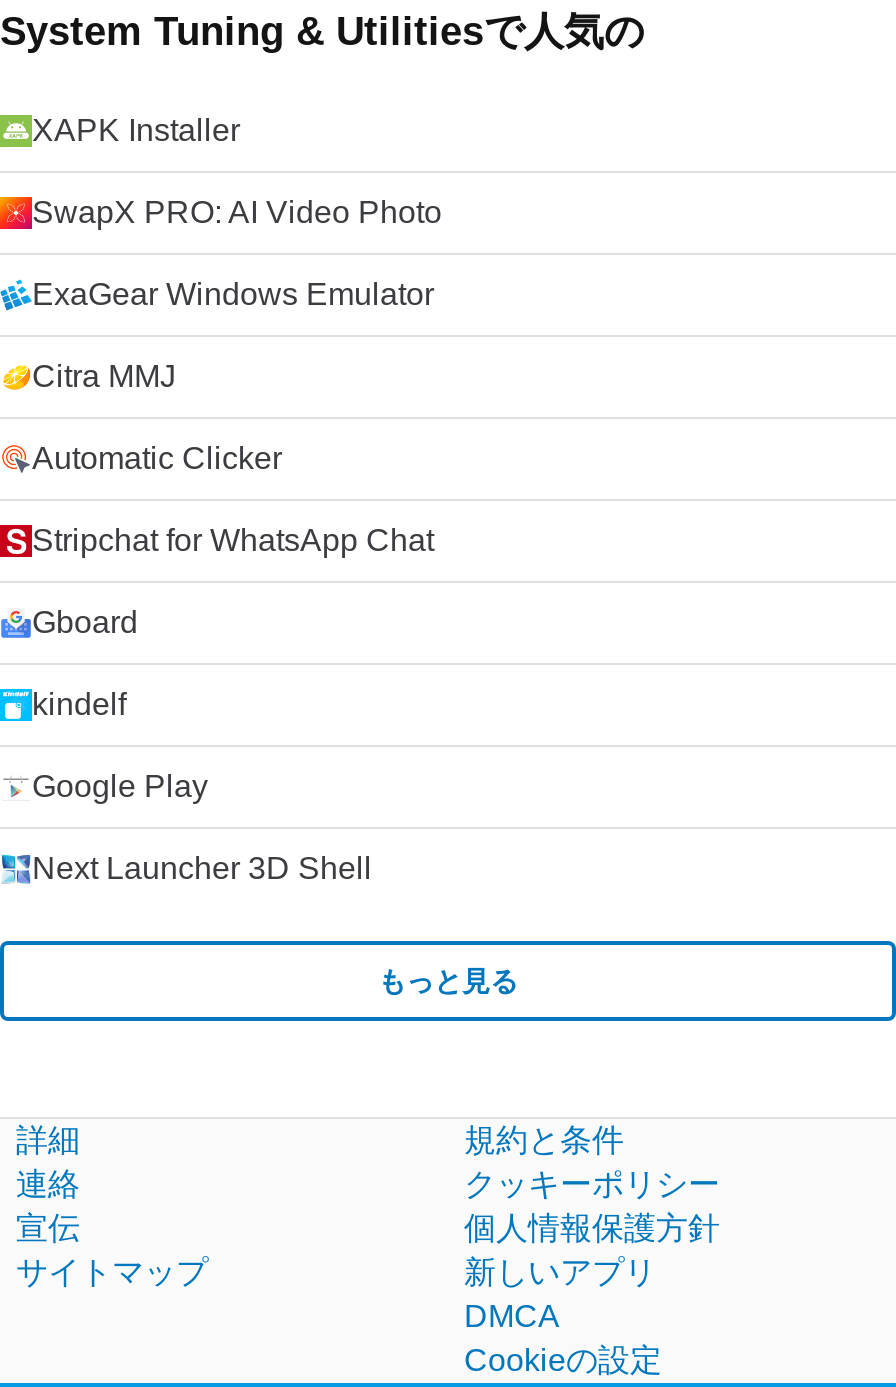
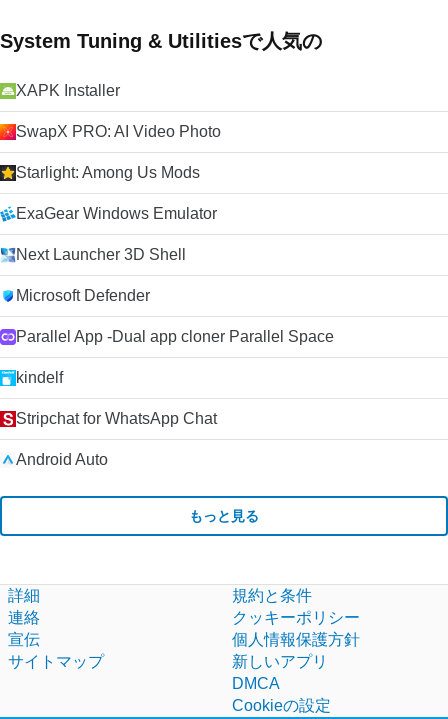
+ Starlight: Among Us Mods

moved down: ExaGear Windows Emulator

- Citra MMJ
- Automatic Clicker
- Gboard
- Google Play

moved down: kindelf | Stripchat for WhatsApp Chat

moved up: Next Launcher 3D Shell

+ Microsoft Defender
+ Parallel App -Dual app cloner Parallel Space
+ Android Auto
